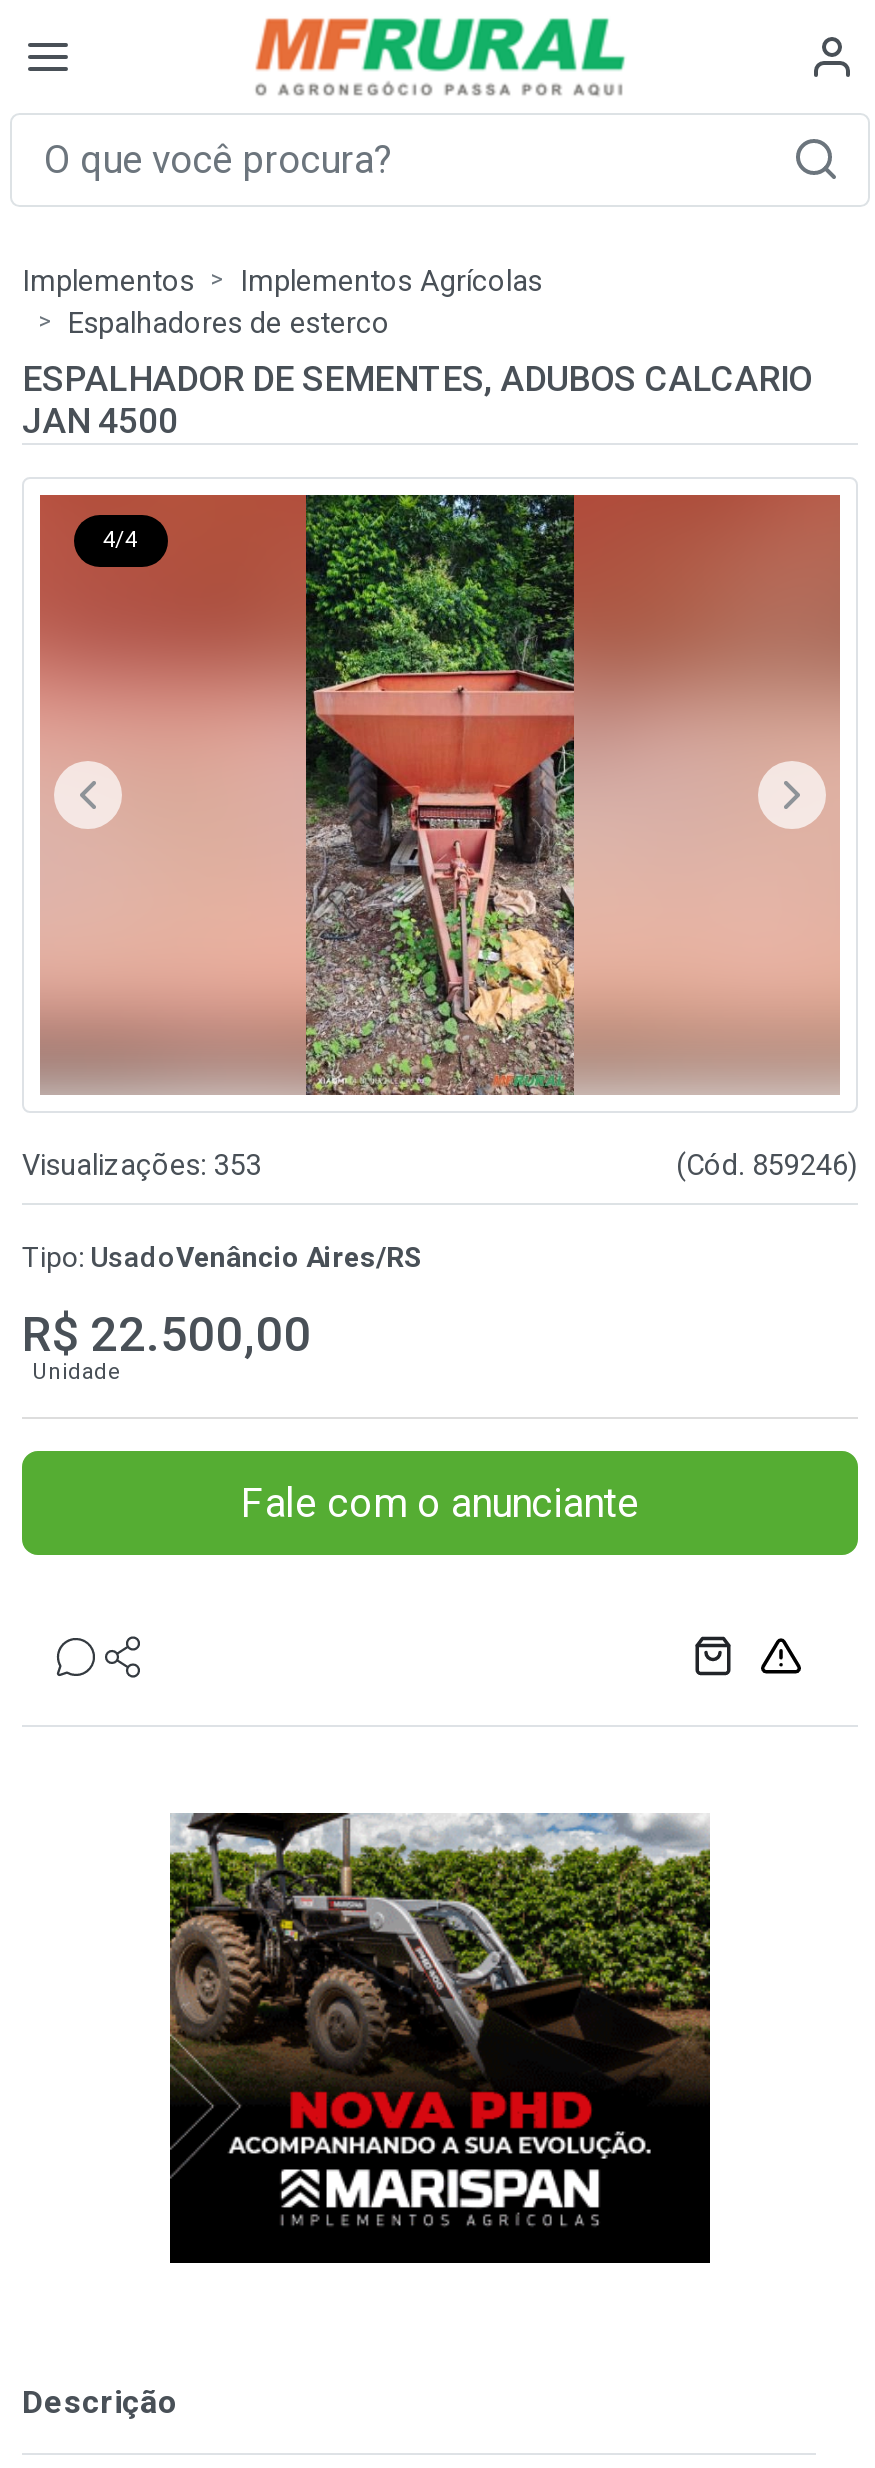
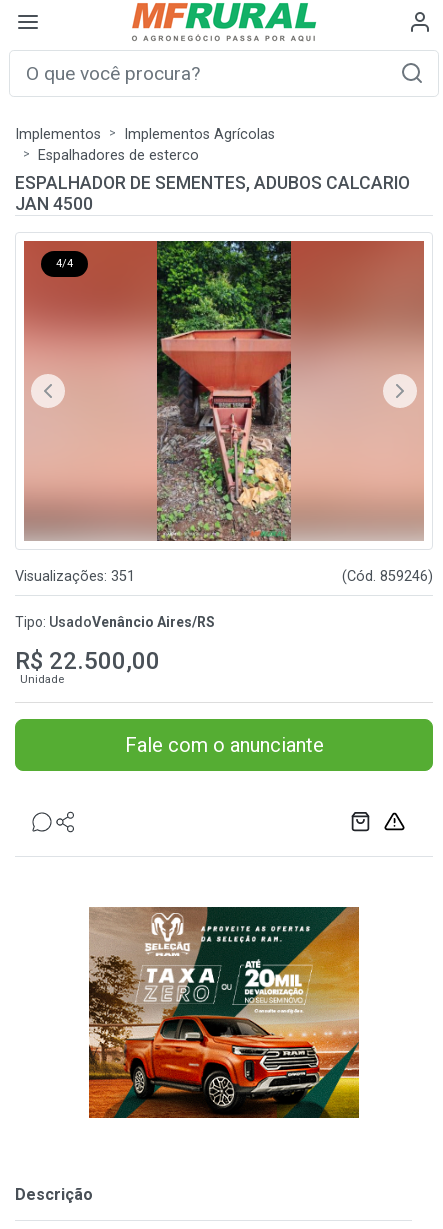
- Visualizações: 353
+ Visualizações: 351

- [image]
+ [image]
